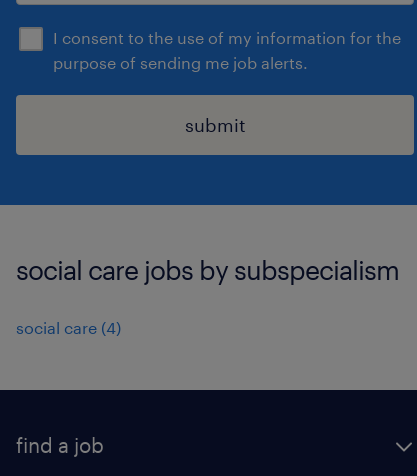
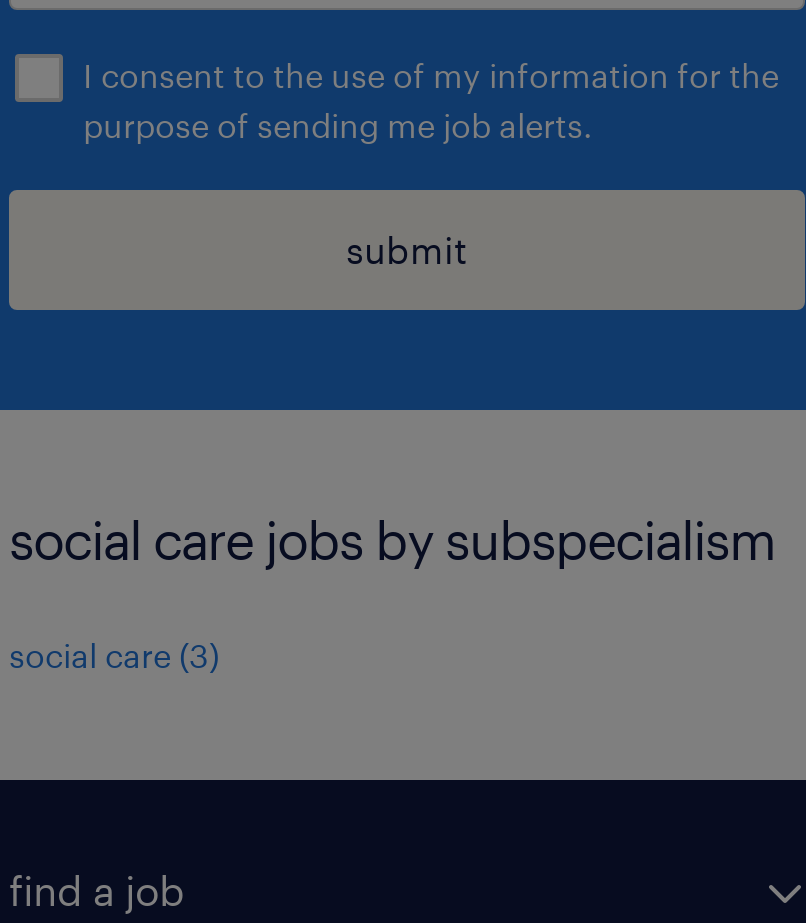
- social care (4)
+ social care (3)
